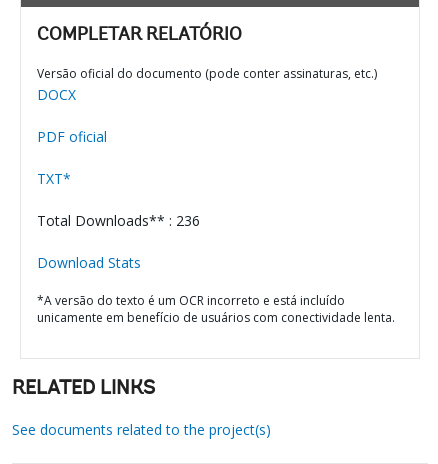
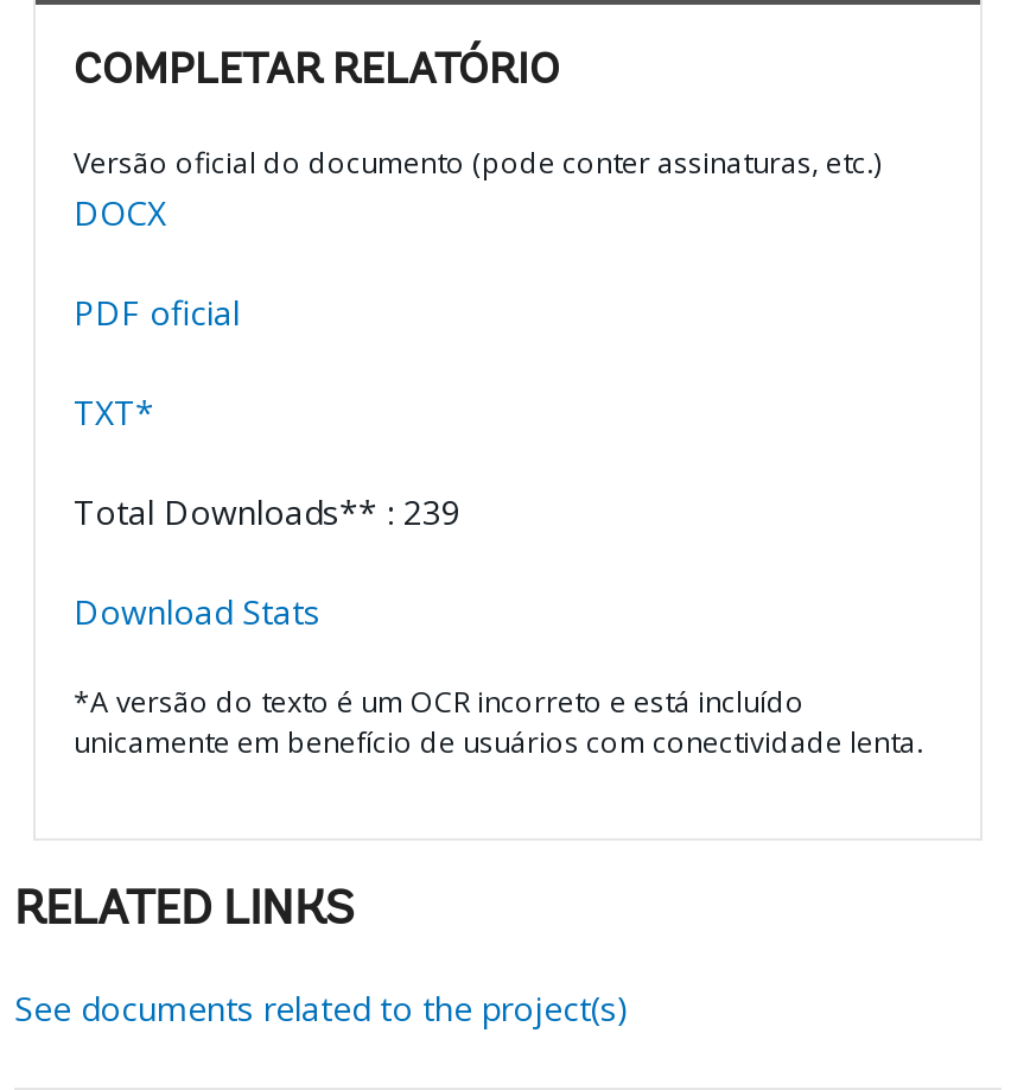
- Total Downloads** : 236
+ Total Downloads** : 239
